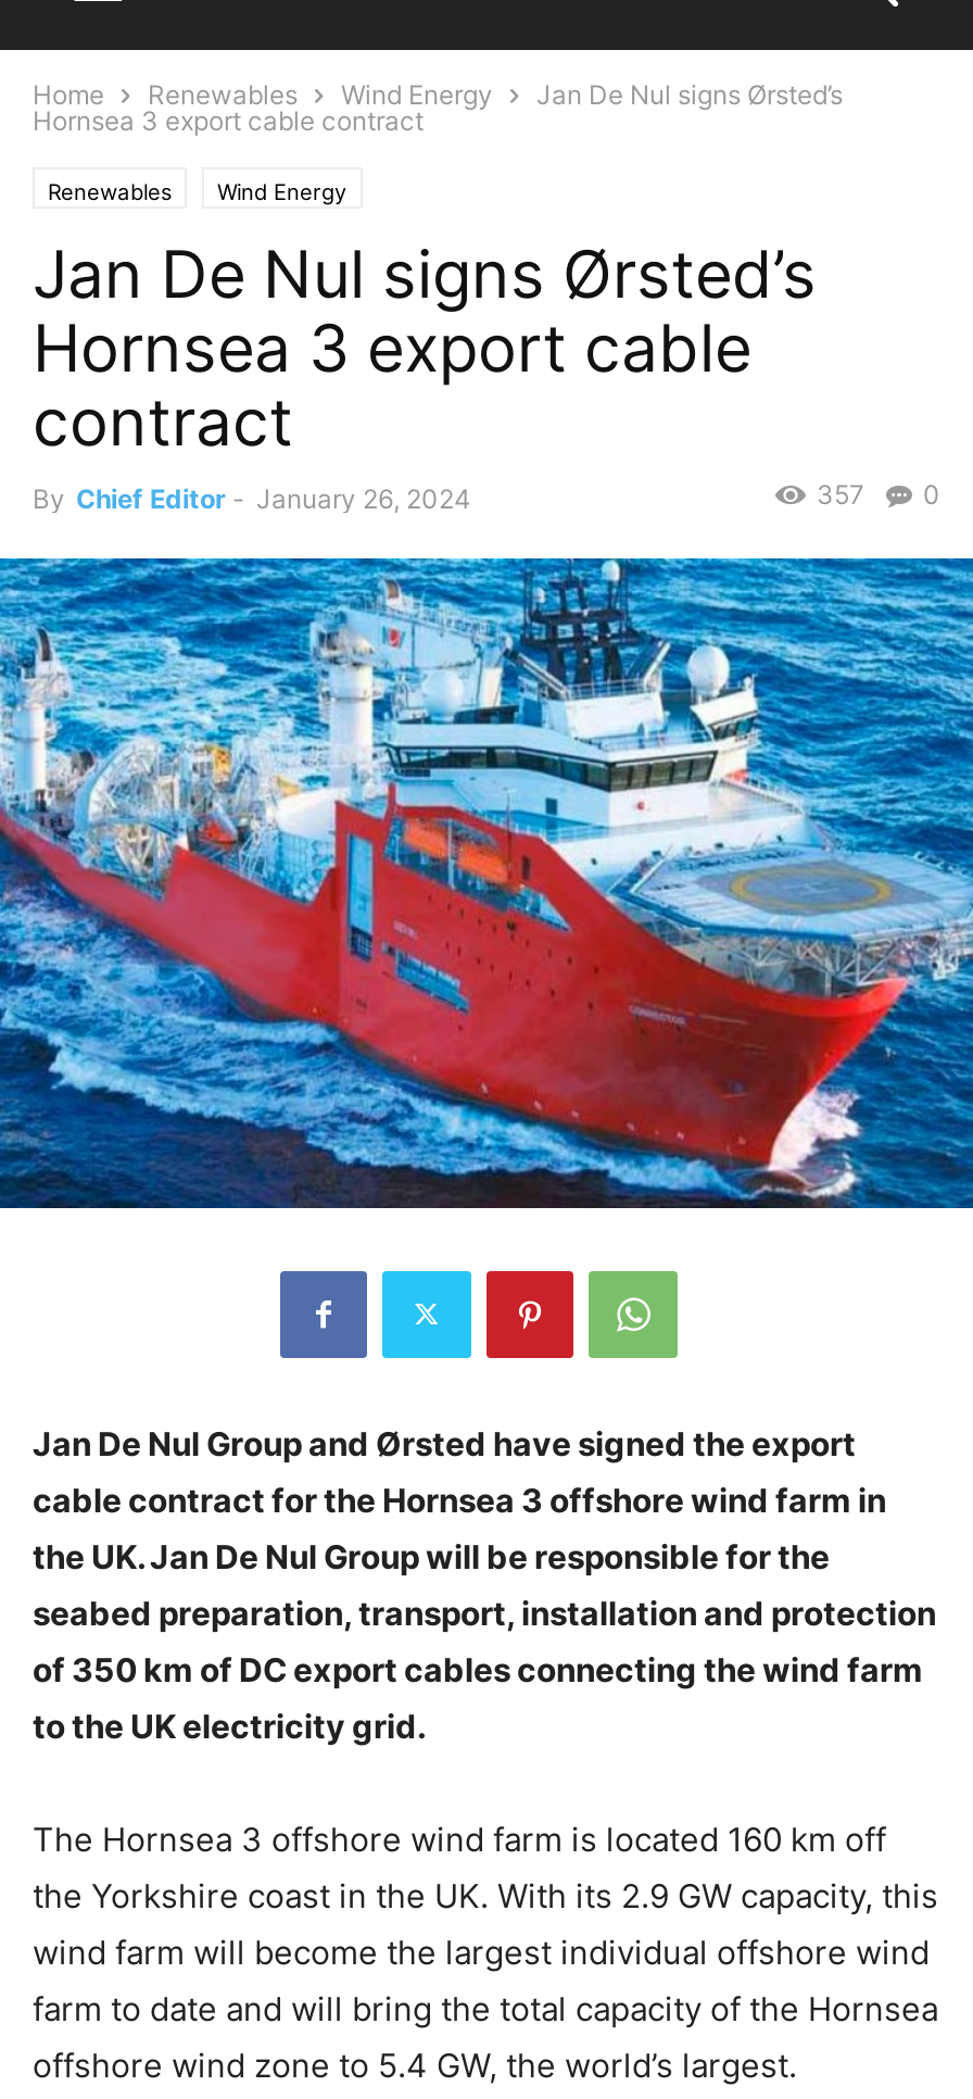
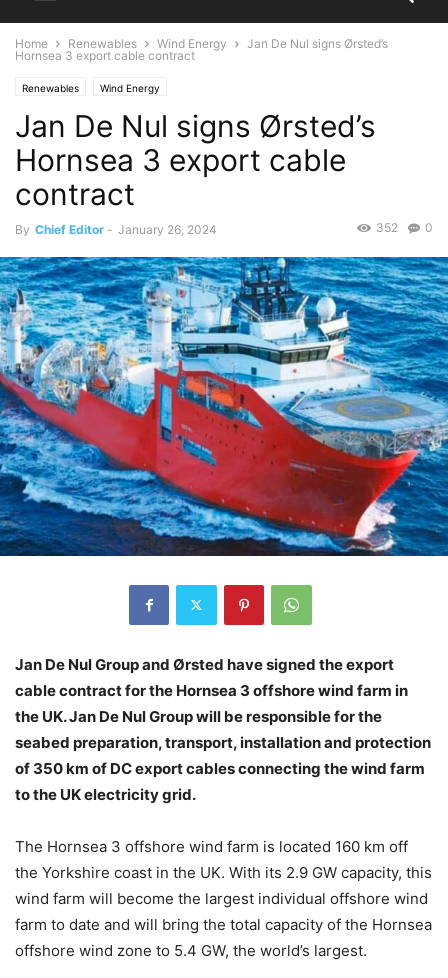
- 357 0
+ 352 0
